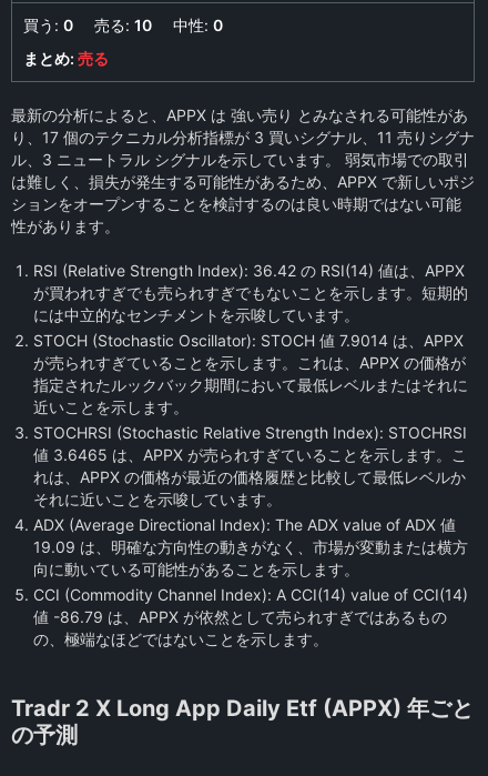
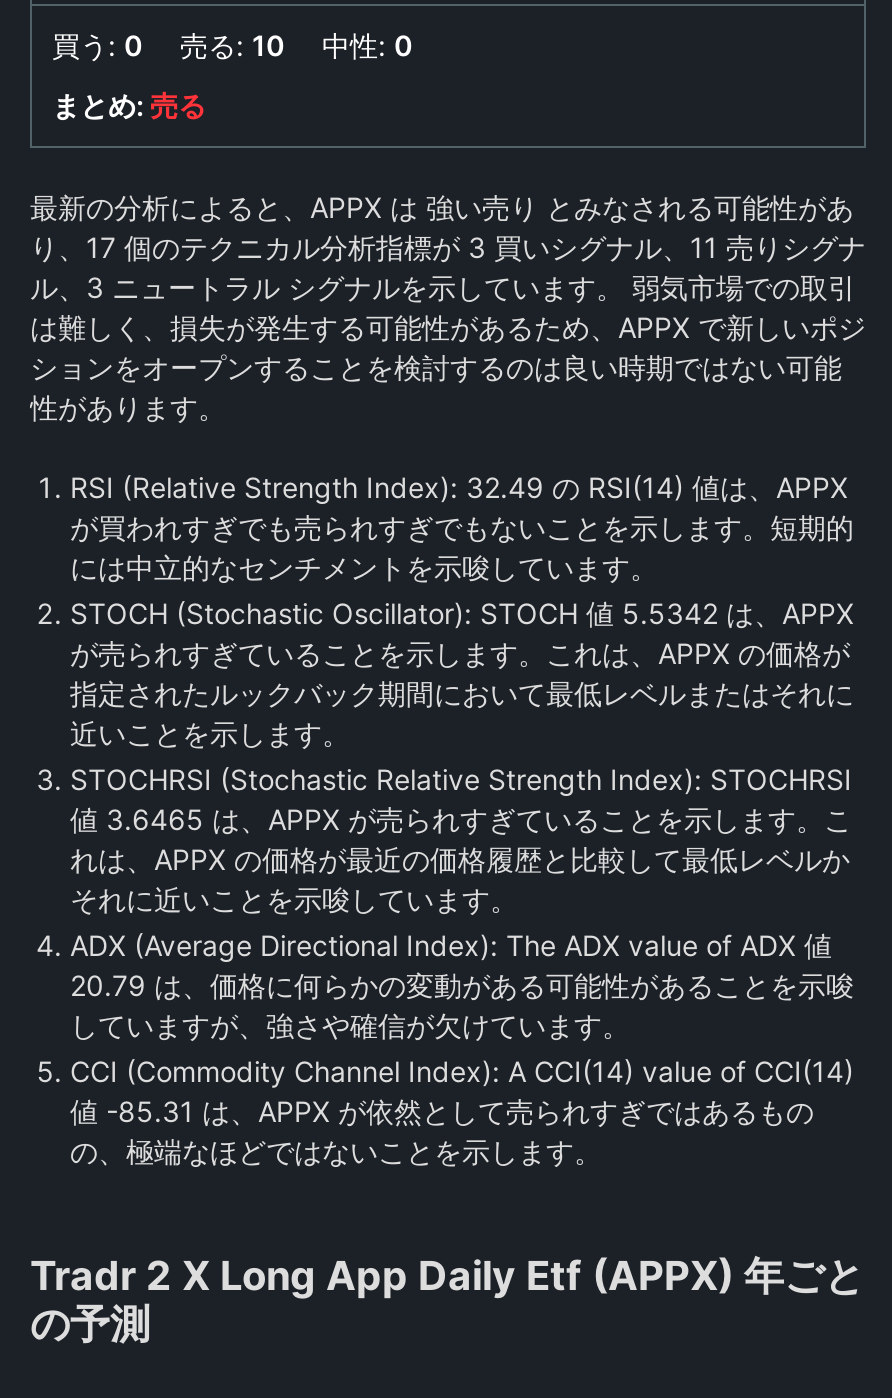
- RSI (Relative Strength Index): 36.42 の RSI(14) 値は、APPX
+ RSI (Relative Strength Index): 32.49 の RSI(14) 値は、APPX

- STOCH (Stochastic Oscillator): STOCH 値 7.9014 は、APPX
+ STOCH (Stochastic Oscillator): STOCH 値 5.5342 は、APPX

- 19.09 は、明確な方向性の動きがなく、市場が変動または横方
- 向に動いている可能性があることを示します。
+ 20.79 は、価格に何らかの変動がある可能性があることを示唆
+ していますが、強さや確信が欠けています。

- 値 -86.79 は、APPX が依然として売られすぎではあるもの
+ 値 -85.31 は、APPX が依然として売られすぎではあるもの
